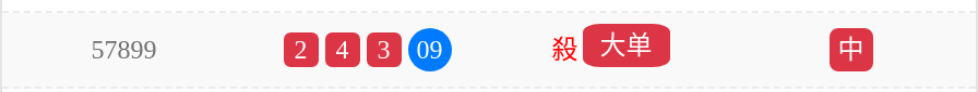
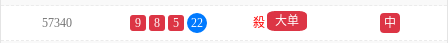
- 57899
+ 57340

- 2
+ 9

- 4
+ 8

- 3
+ 5

- 09
+ 22
